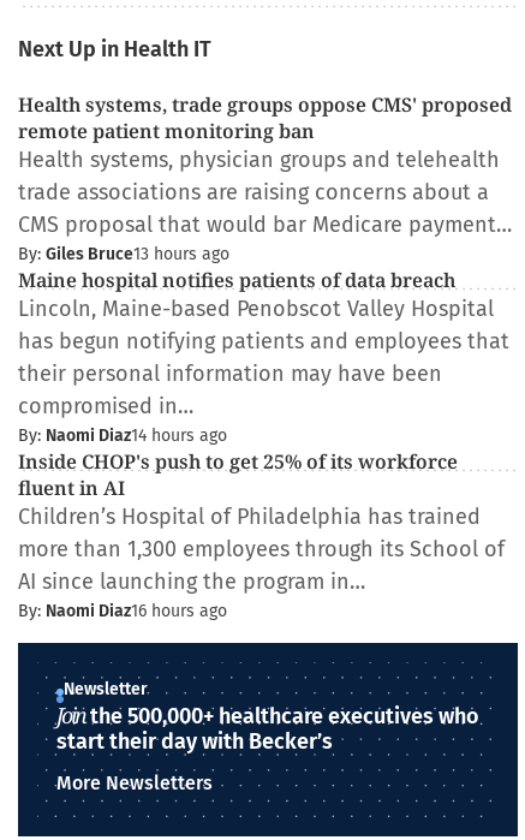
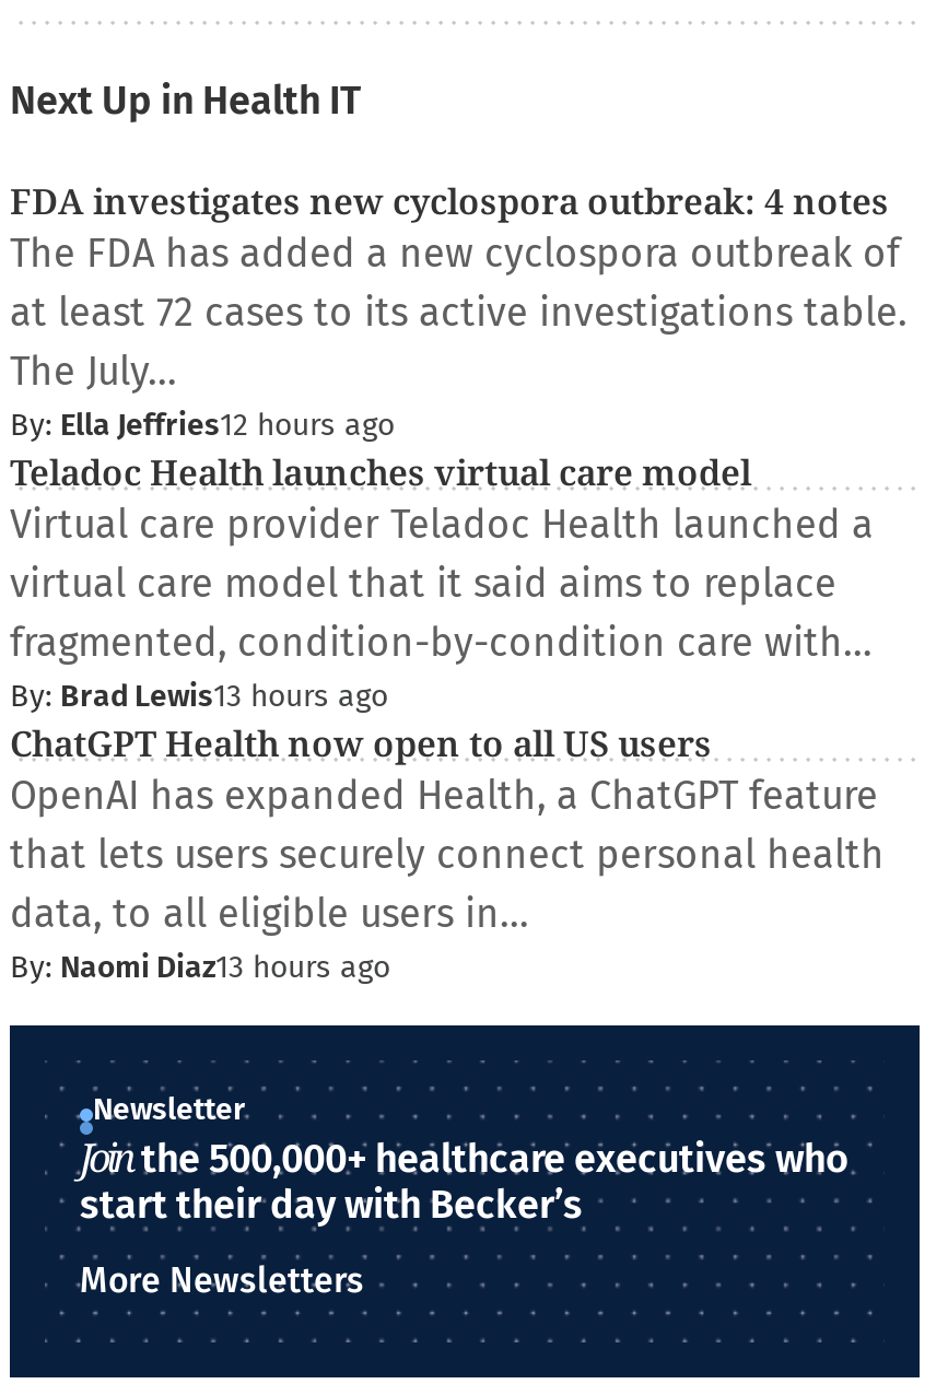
- Health systems, trade groups oppose CMS' proposed
- remote patient monitoring ban
- Health systems, physician groups and telehealth
- trade associations are raising concerns about a
- CMS proposal that would bar Medicare payment…
- By: Giles Bruce13 hours ago
- Maine hospital notifies patients of data breach
- Lincoln, Maine-based Penobscot Valley Hospital
- has begun notifying patients and employees that
- their personal information may have been
- compromised in…
- By: Naomi Diaz14 hours ago
- Inside CHOP's push to get 25% of its workforce
- fluent in AI
- Children’s Hospital of Philadelphia has trained
- more than 1,300 employees through its School of
- AI since launching the program in…
- By: Naomi Diaz16 hours ago
+ FDA investigates new cyclospora outbreak: 4 notes
+ The FDA has added a new cyclospora outbreak of
+ at least 72 cases to its active investigations table.
+ The July…
+ By: Ella Jeffries
+ Teladoc Health launches virtual care model
+ Virtual care provider Teladoc Health launched a
+ virtual care model that it said aims to replace
+ fragmented, condition-by-condition care with…
+ By: Brad Lewis
+ ChatGPT Health now open to all US users
+ OpenAI has expanded Health, a ChatGPT feature
+ that lets users securely connect personal health
+ data, to all eligible users in…
+ By: Naomi Diaz
